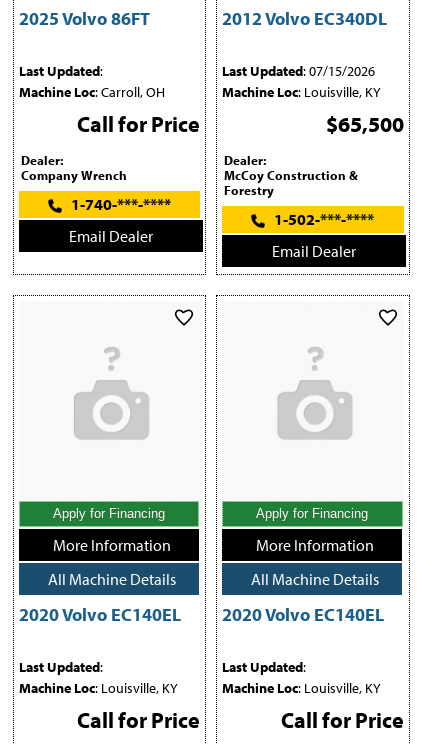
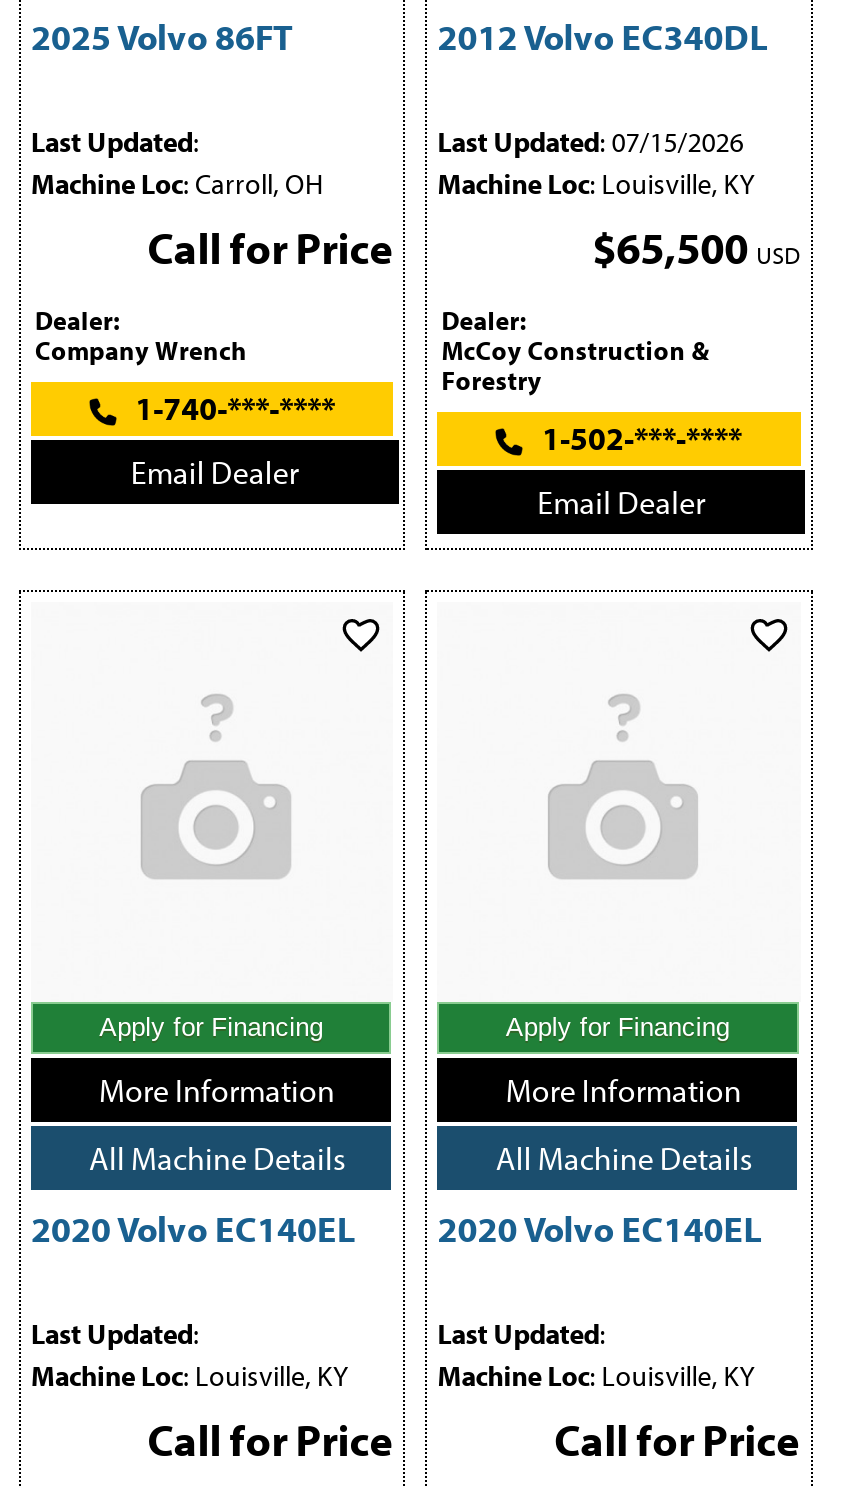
- $65,500
+ $65,500 USD
